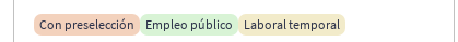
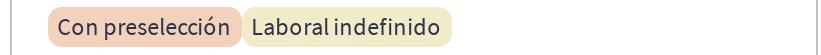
- Empleo público
- Laboral temporal
+ Laboral indefinido
